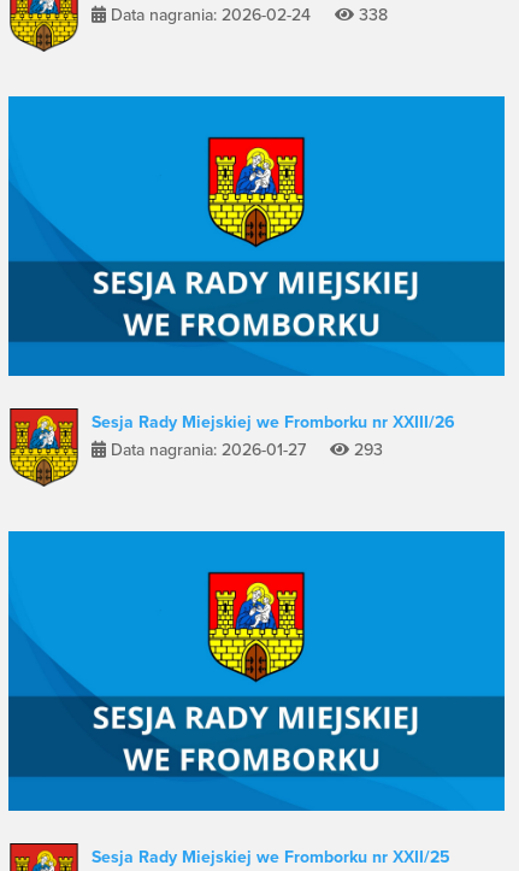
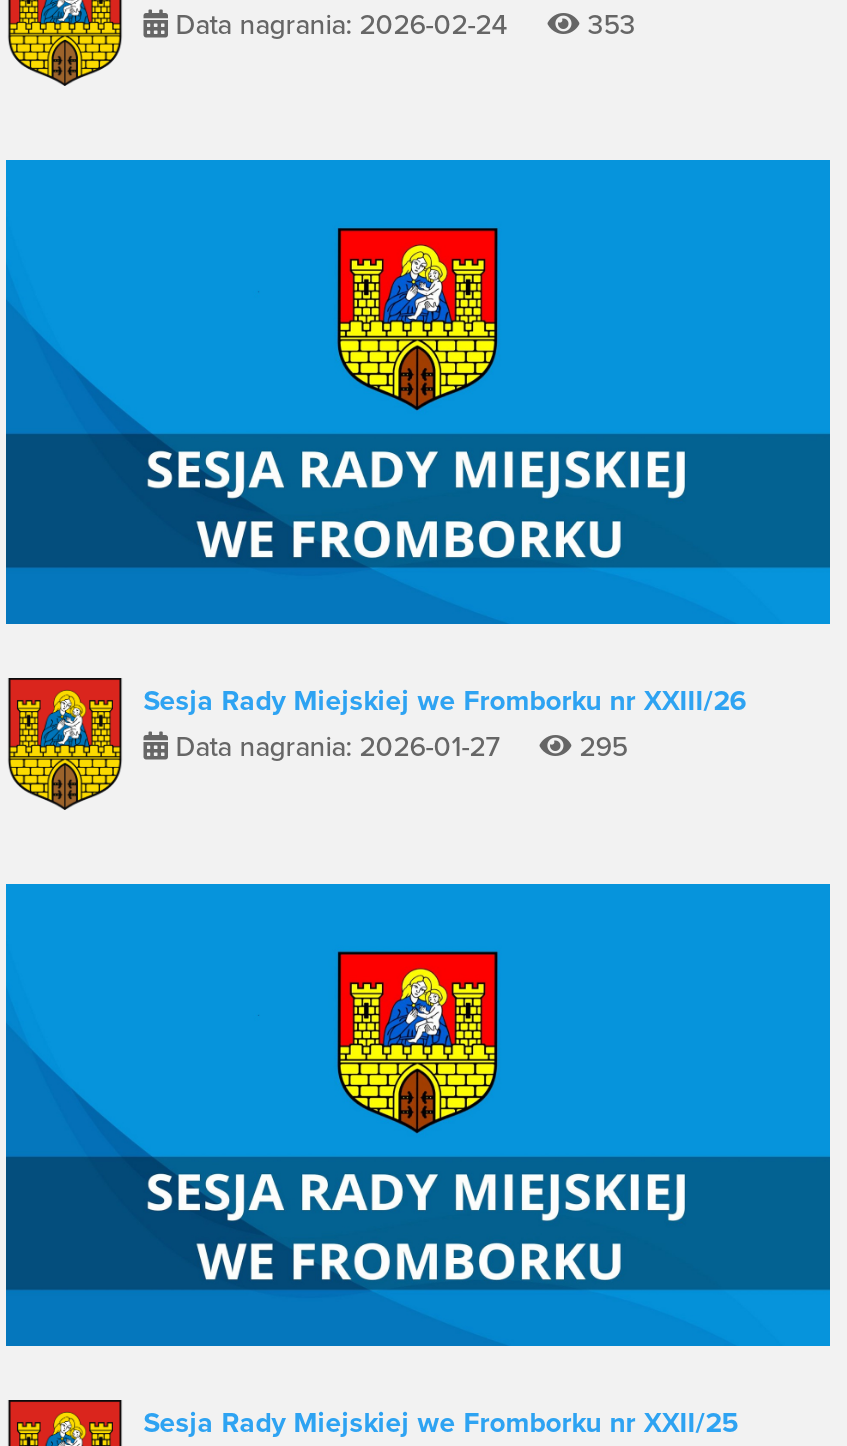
- Data nagrania: 2026-02-24 338
+ Data nagrania: 2026-02-24 353

- Data nagrania: 2026-01-27 293
+ Data nagrania: 2026-01-27 295
